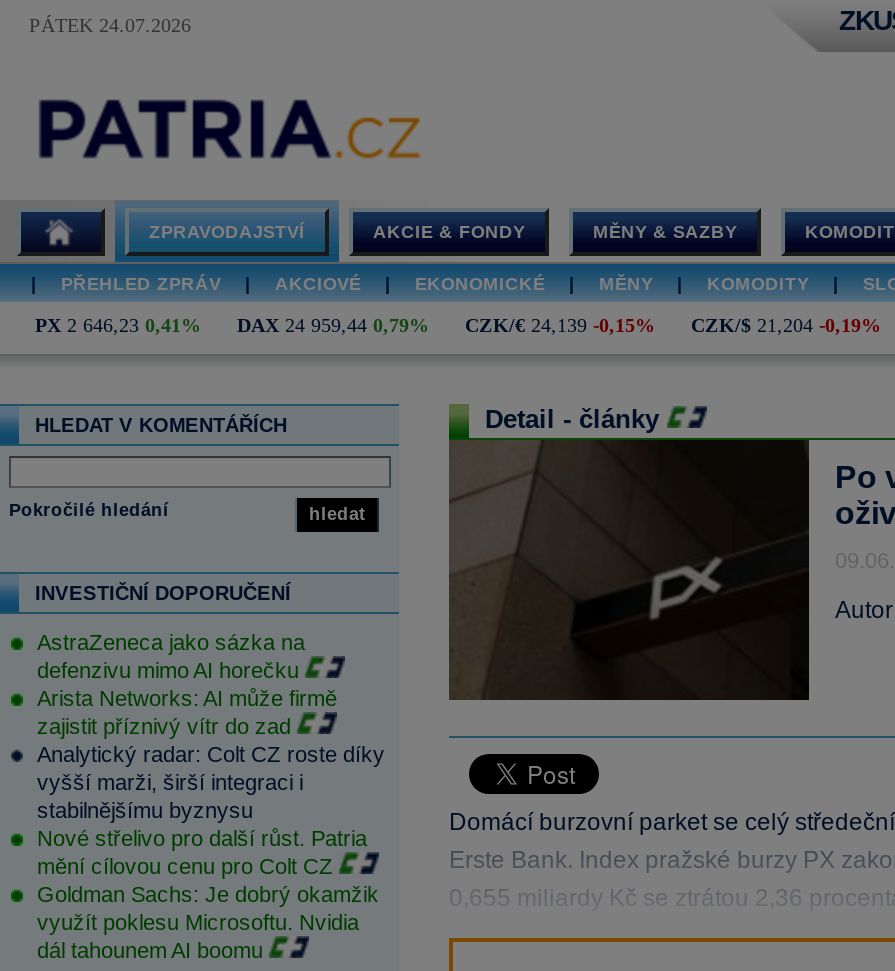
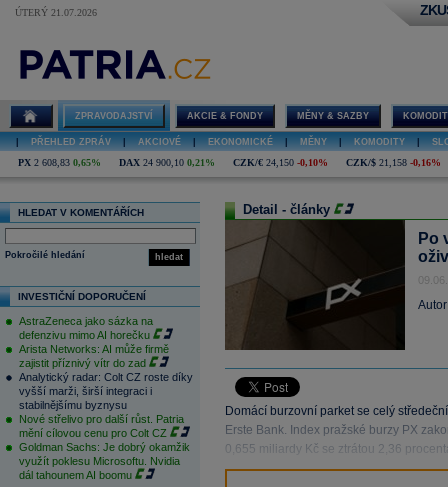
- PÁTEK 24.07.2026
+ ÚTERÝ 21.07.2026

- PX 2 646,23 0,41%
+ PX 2 608,83 0,65%

- DAX 24 959,44 0,79%
+ DAX 24 900,10 0,21%

- CZK/€ 24,139 -0,15%
+ CZK/€ 24,150 -0,10%

- CZK/$ 21,204 -0,19%
+ CZK/$ 21,158 -0,16%
